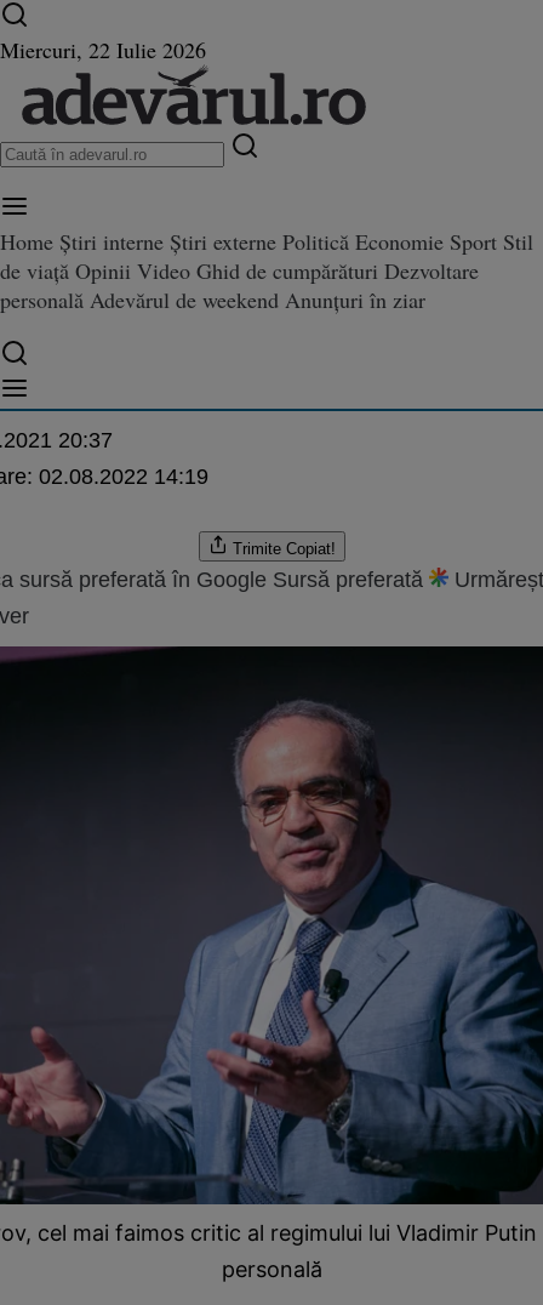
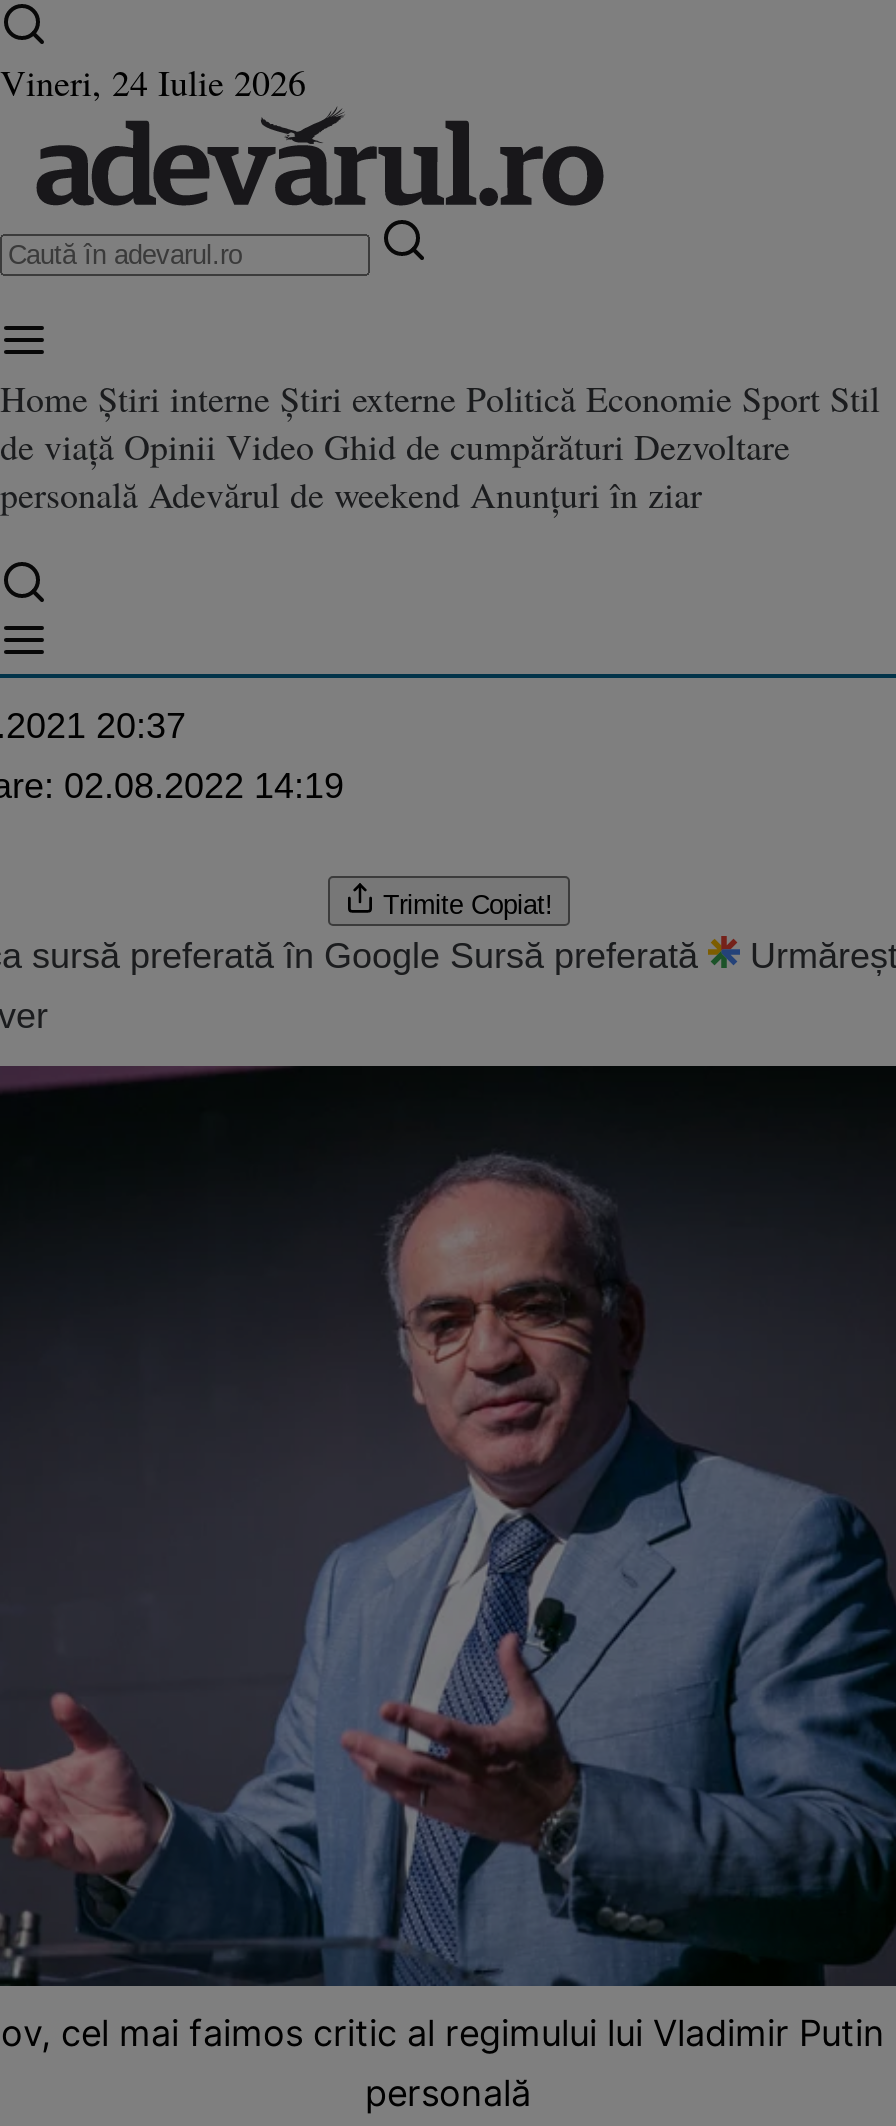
- Miercuri, 22 Iulie 2026
+ Vineri, 24 Iulie 2026
